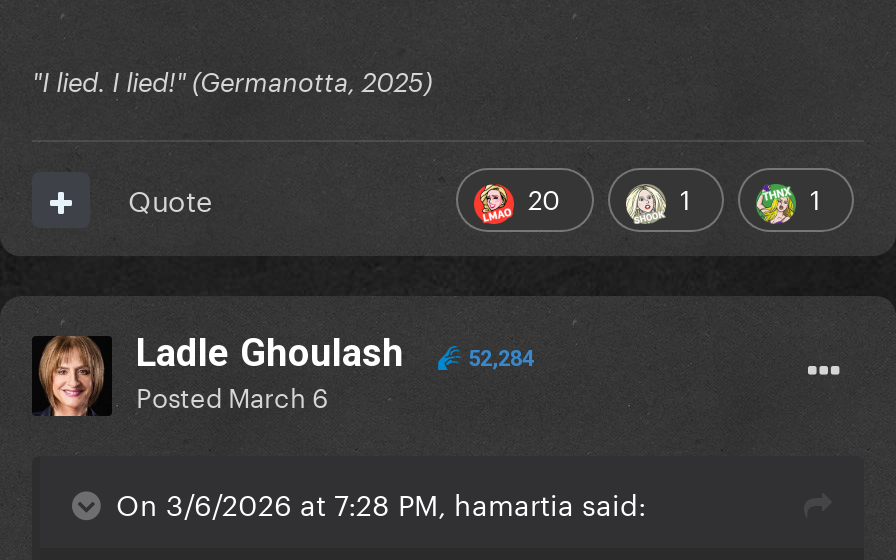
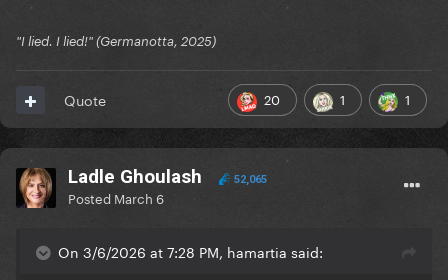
- 52,284
+ 52,065
